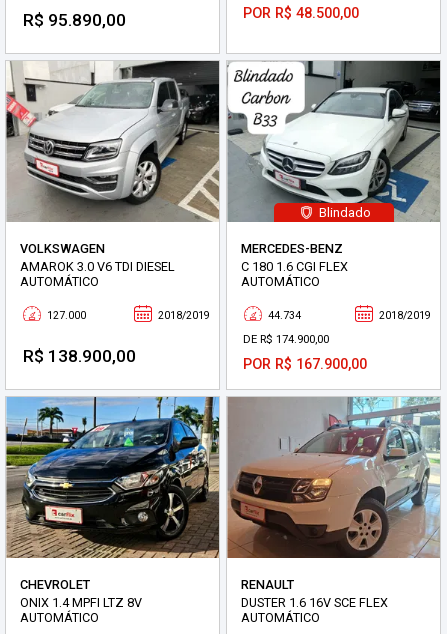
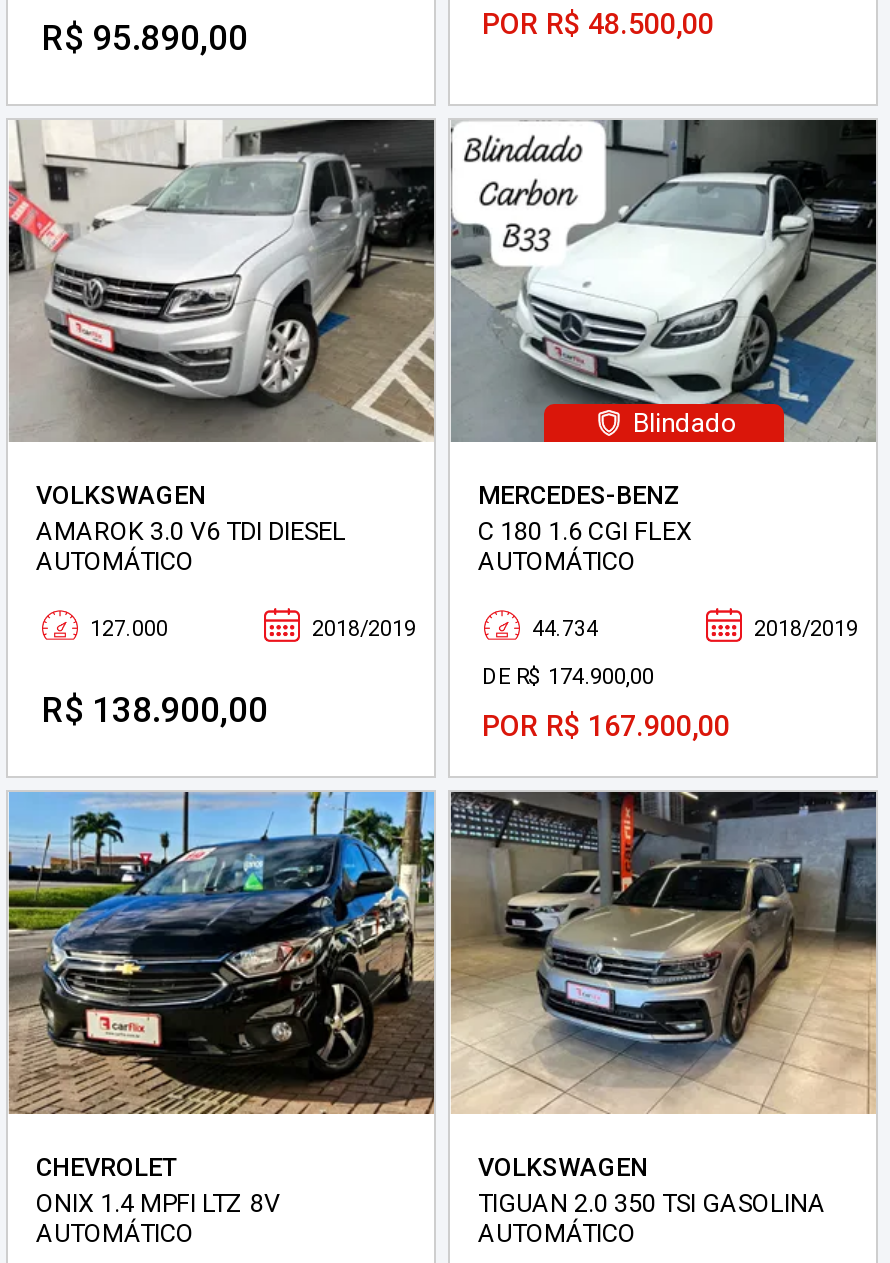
- [image]
- RENAULT
- DUSTER 1.6 16V SCE FLEX
+ [image]
+ VOLKSWAGEN
+ TIGUAN 2.0 350 TSI GASOLINA
